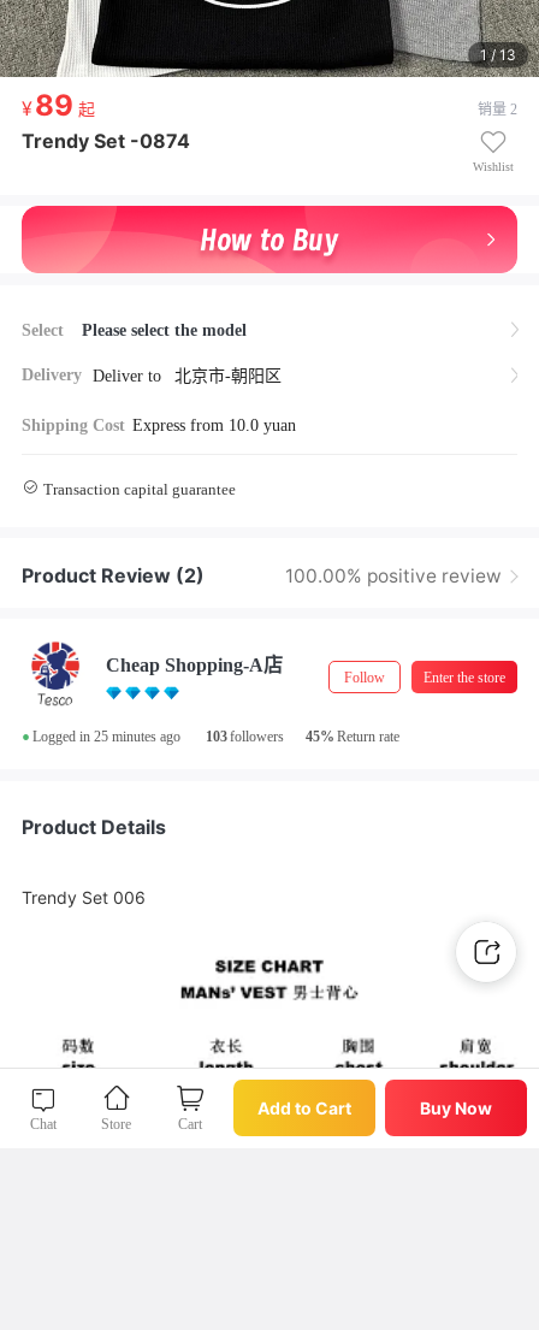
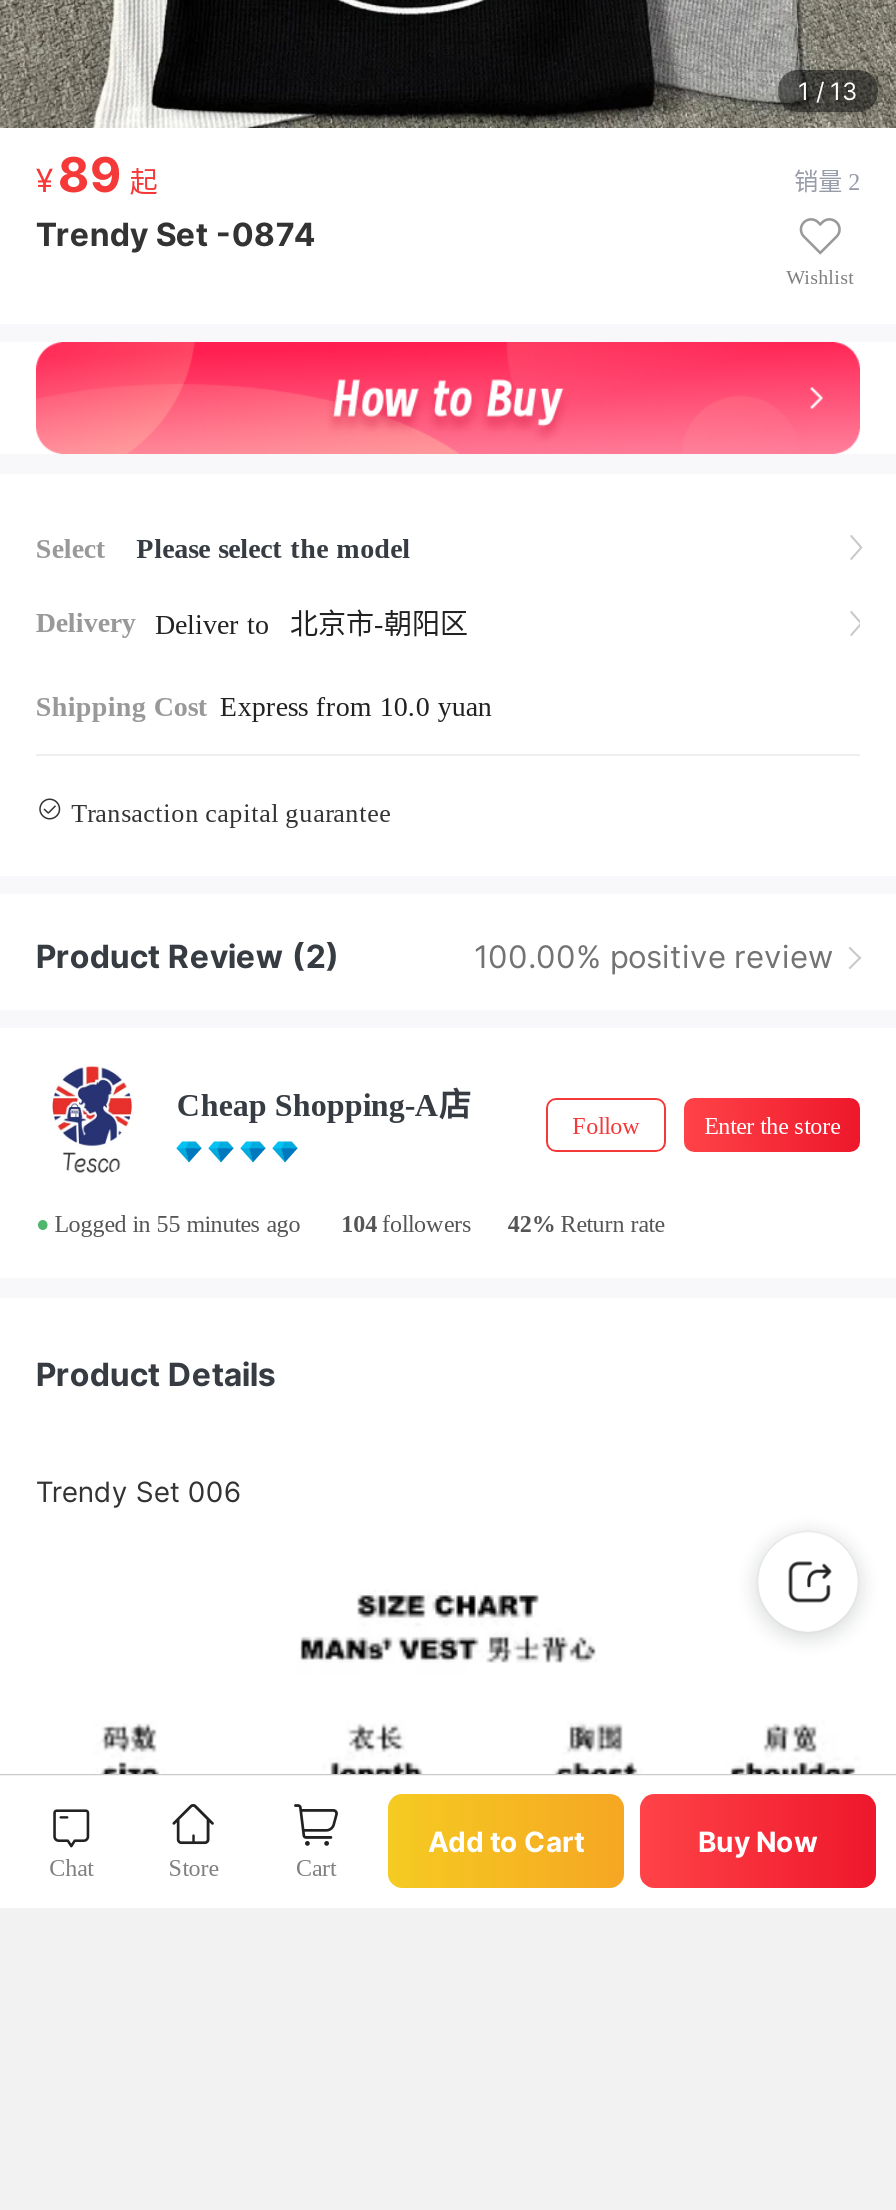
- • Logged in 25 minutes ago
+ • Logged in 55 minutes ago

- 103 followers
+ 104 followers

- 45% Return rate
+ 42% Return rate
